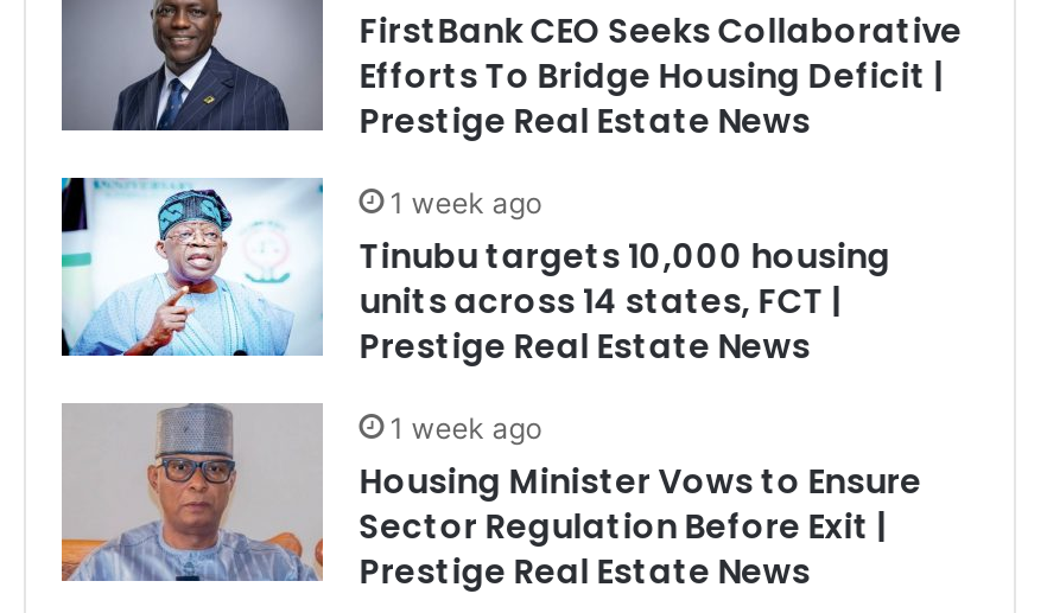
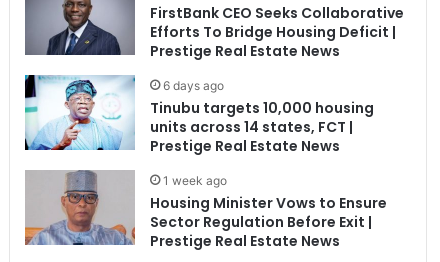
- 1 week ago
+ 6 days ago
